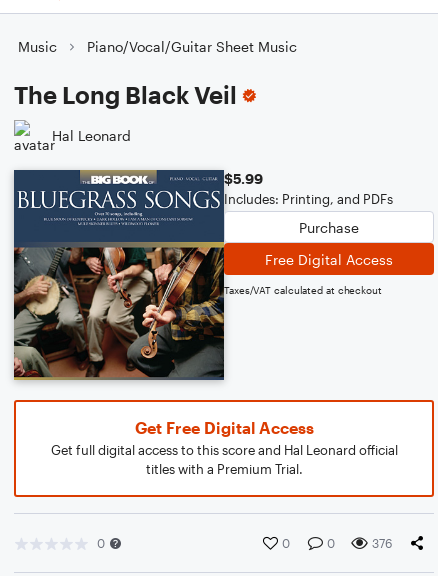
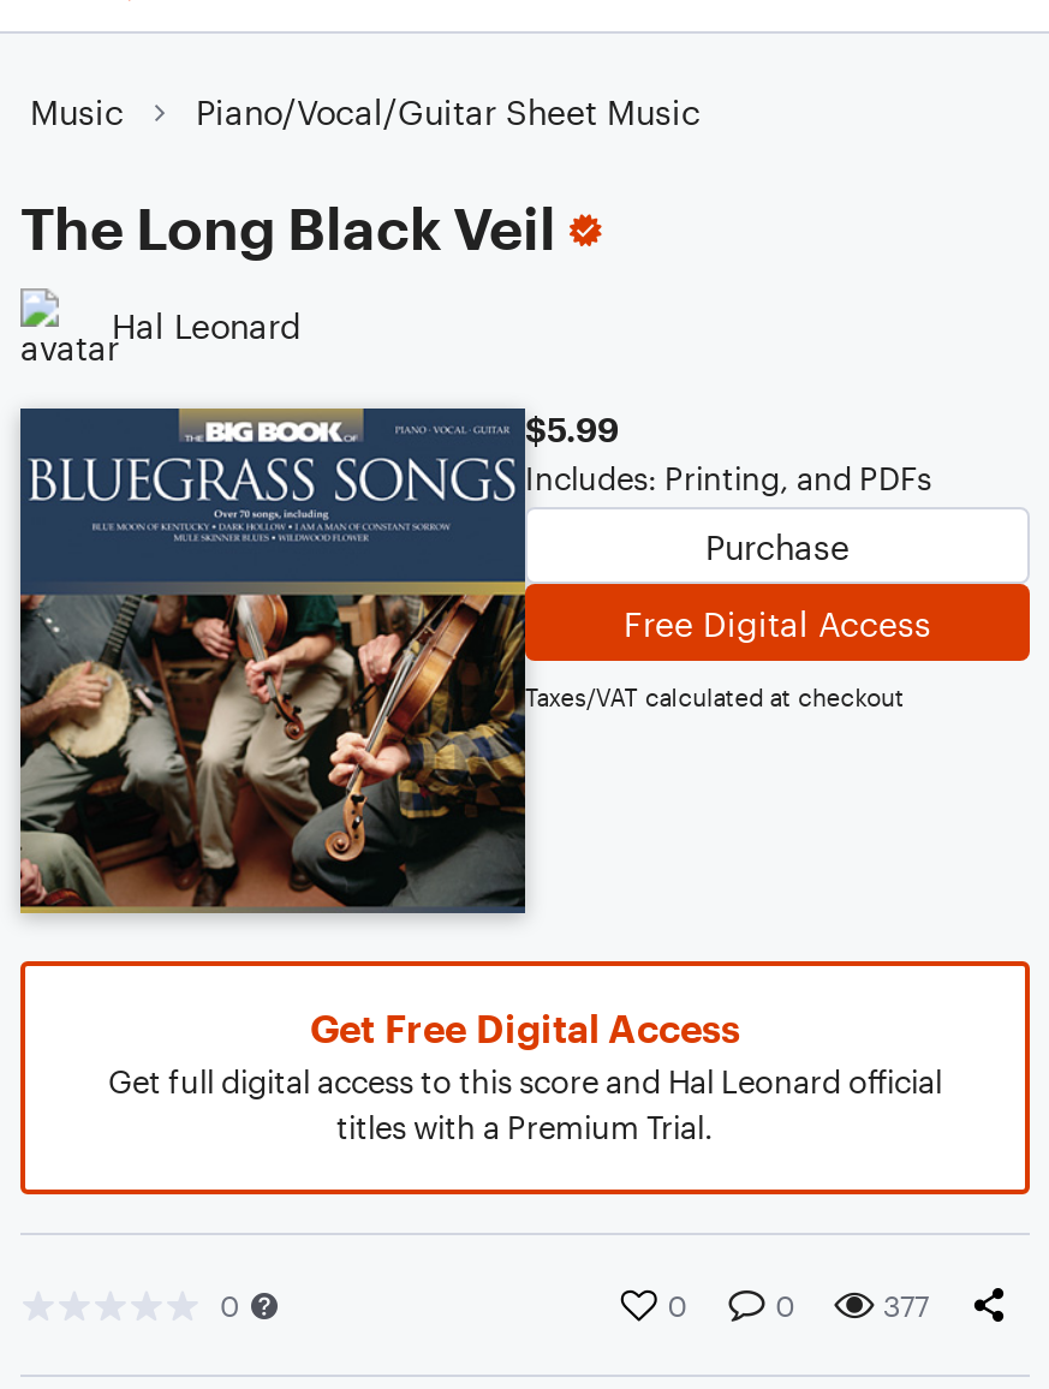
- 376
+ 377
